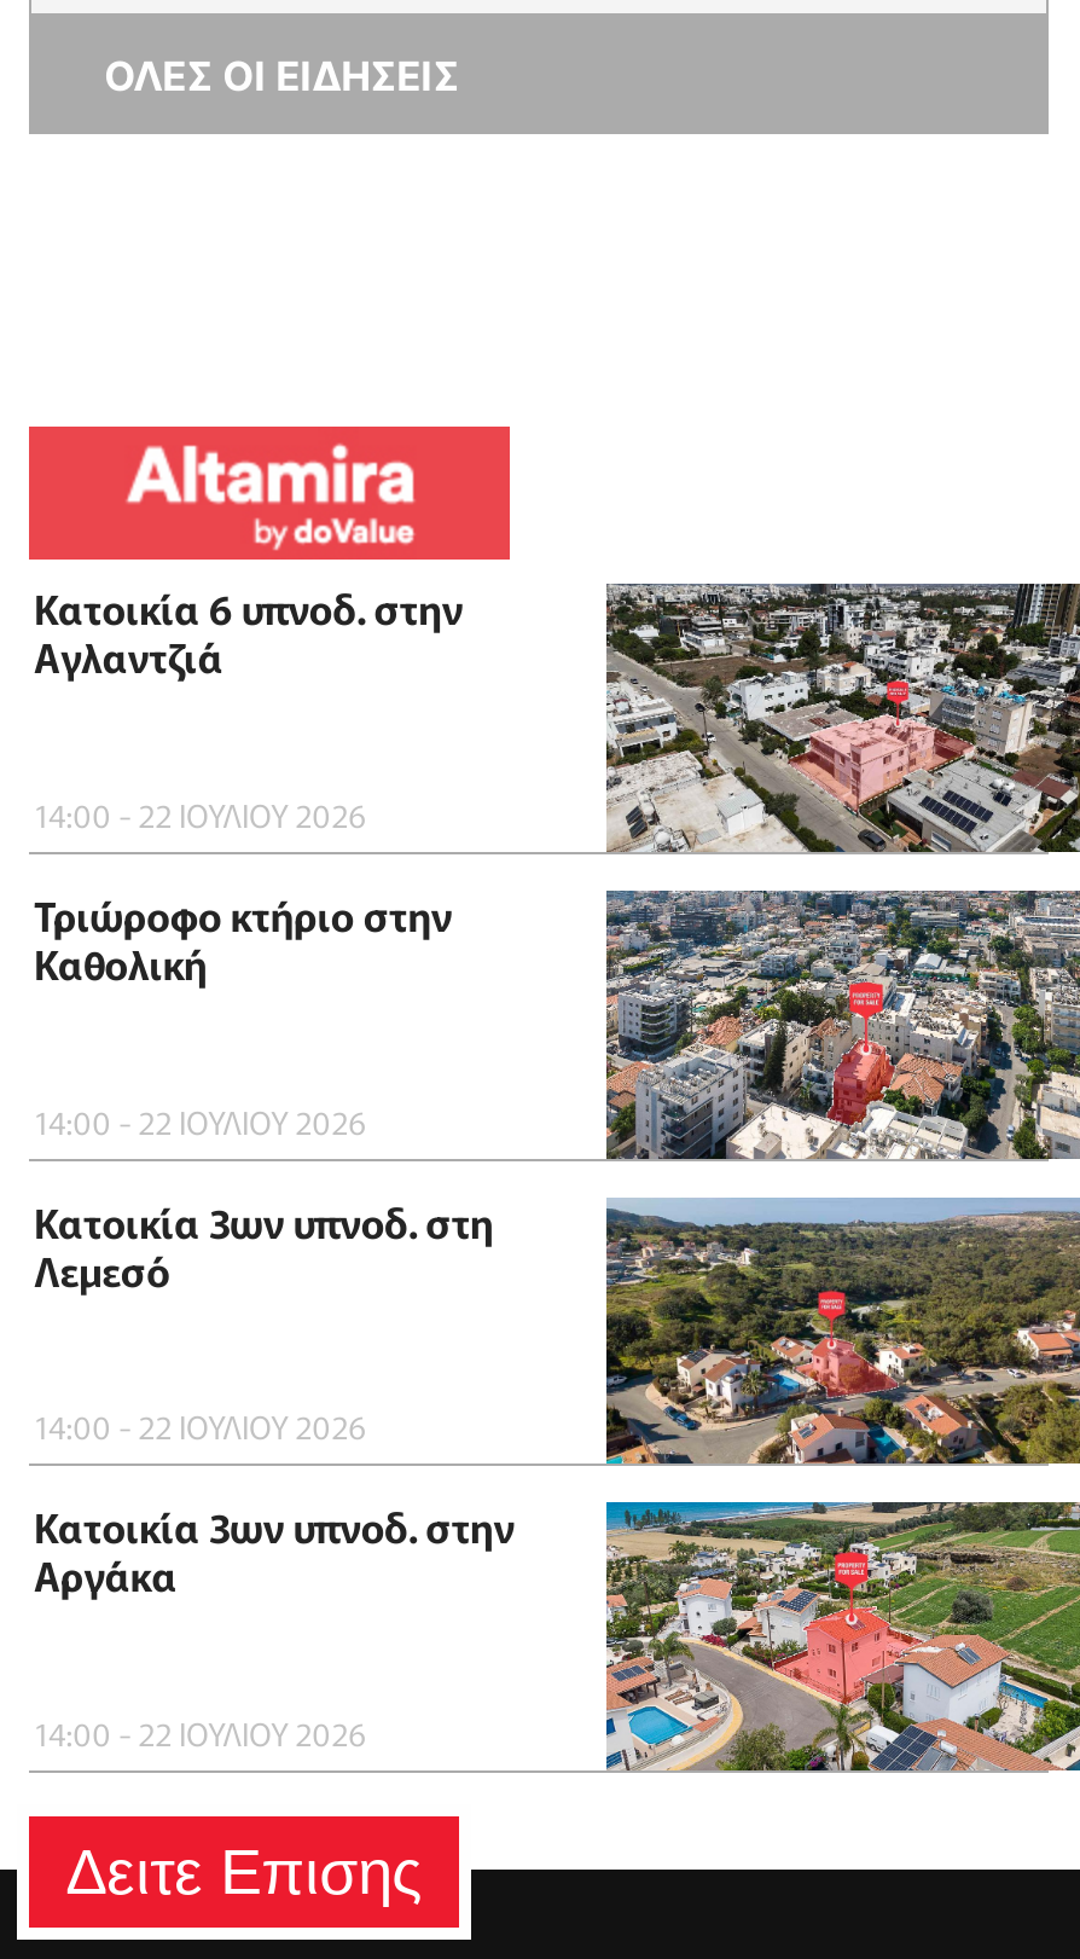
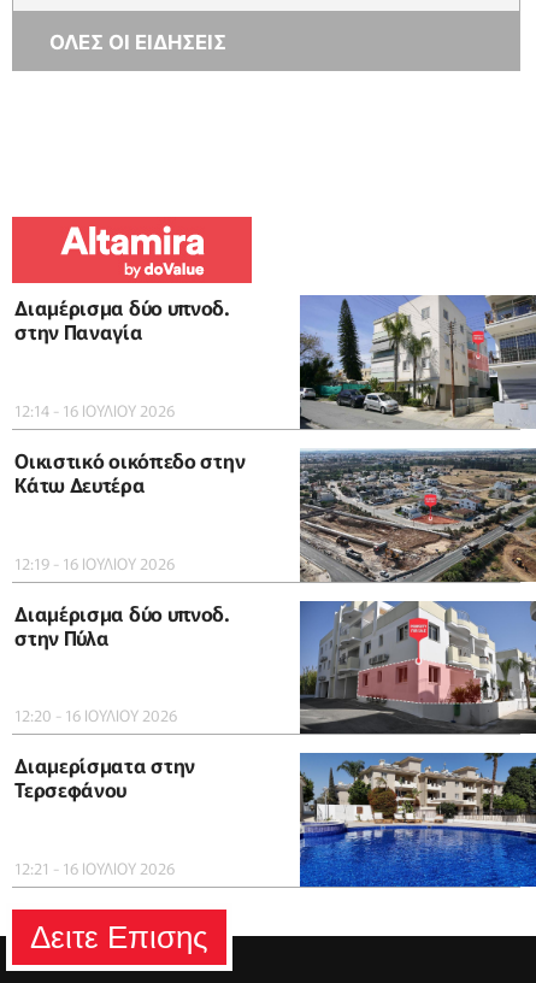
- Κατοικία 6 υπνοδ. στην
- Αγλαντζιά
+ Διαμέρισμα δύο υπνοδ.
+ στην Παναγία

- [image]
+ [image]

- 14:00 - 22 ΙΟΥΛΙΟΥ 2026
+ 12:14 - 16 ΙΟΥΛΙΟΥ 2026

- Τριώροφο κτήριο στην
- Καθολική
+ Οικιστικό οικόπεδο στην
+ Κάτω Δευτέρα

- [image]
+ [image]

- 14:00 - 22 ΙΟΥΛΙΟΥ 2026
+ 12:19 - 16 ΙΟΥΛΙΟΥ 2026

- Κατοικία 3ων υπνοδ. στη
- Λεμεσό
+ Διαμέρισμα δύο υπνοδ.
+ στην Πύλα

- [image]
+ [image]

- 14:00 - 22 ΙΟΥΛΙΟΥ 2026
+ 12:20 - 16 ΙΟΥΛΙΟΥ 2026

- Κατοικία 3ων υπνοδ. στην
- Αργάκα
+ Διαμερίσματα στην
+ Τερσεφάνου

- [image]
+ [image]

- 14:00 - 22 ΙΟΥΛΙΟΥ 2026
+ 12:21 - 16 ΙΟΥΛΙΟΥ 2026
